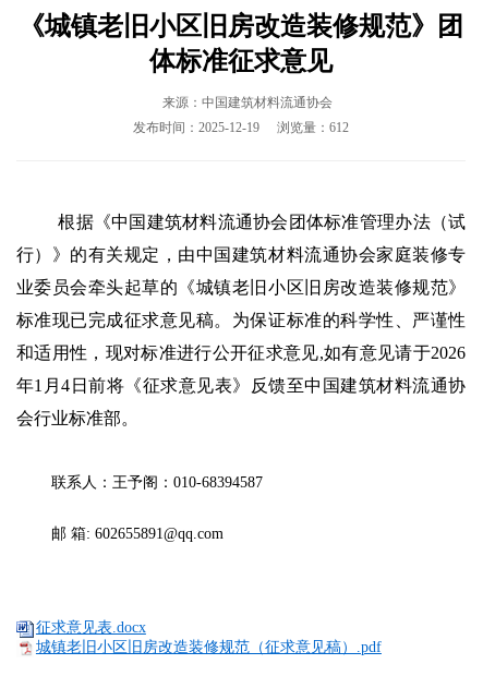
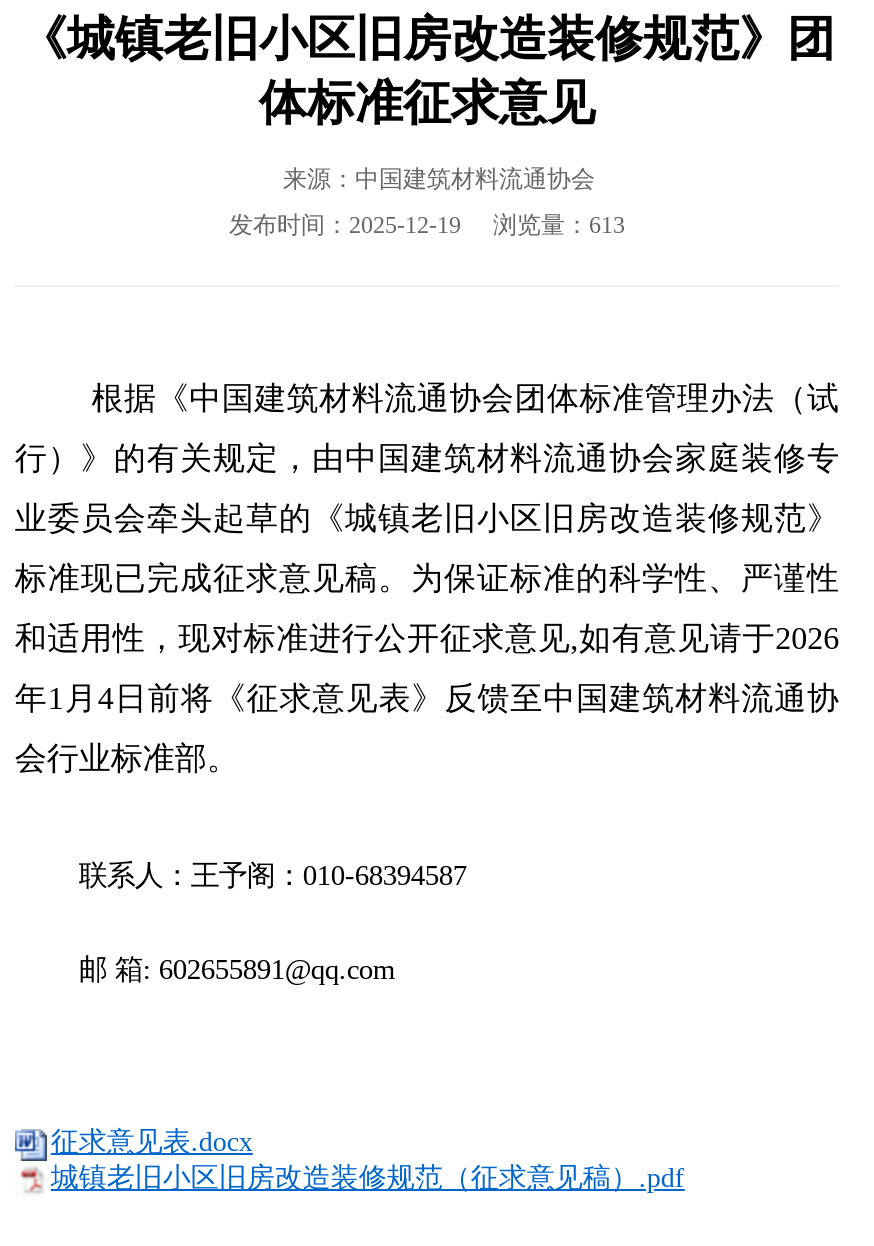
- 发布时间：2025-12-19 浏览量：612
+ 发布时间：2025-12-19 浏览量：613
